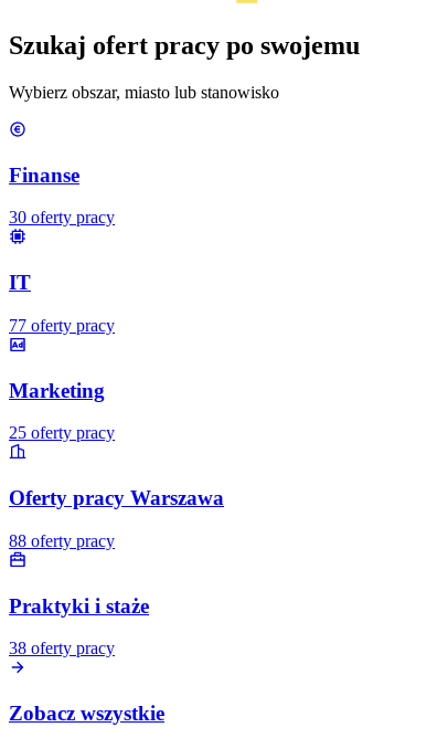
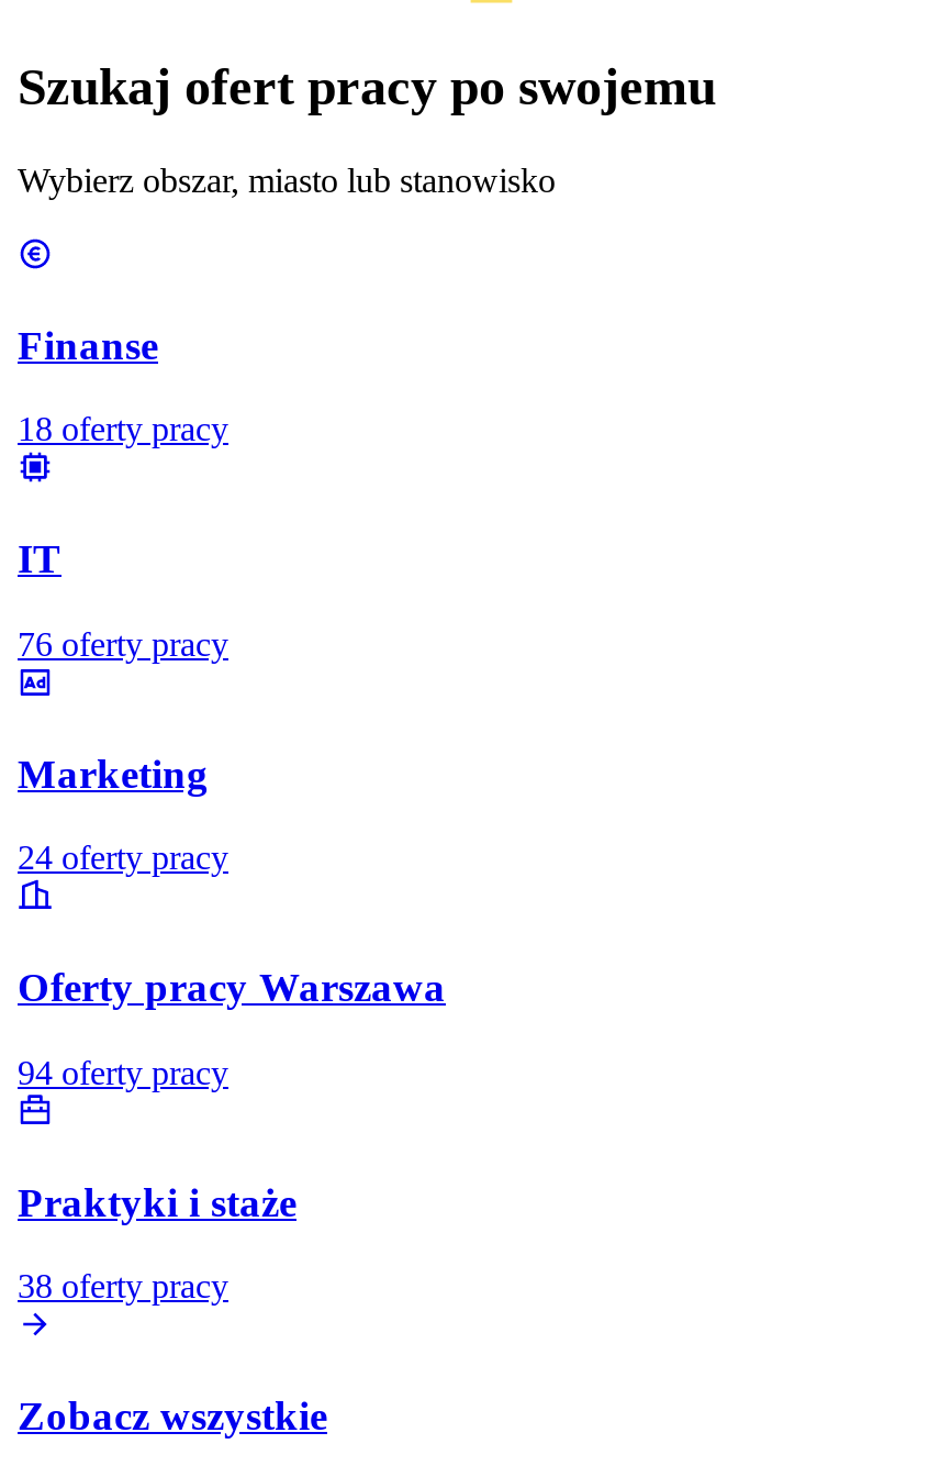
- 30 oferty pracy
+ 18 oferty pracy

- 77 oferty pracy
+ 76 oferty pracy

- 25 oferty pracy
+ 24 oferty pracy

- 88 oferty pracy
+ 94 oferty pracy
